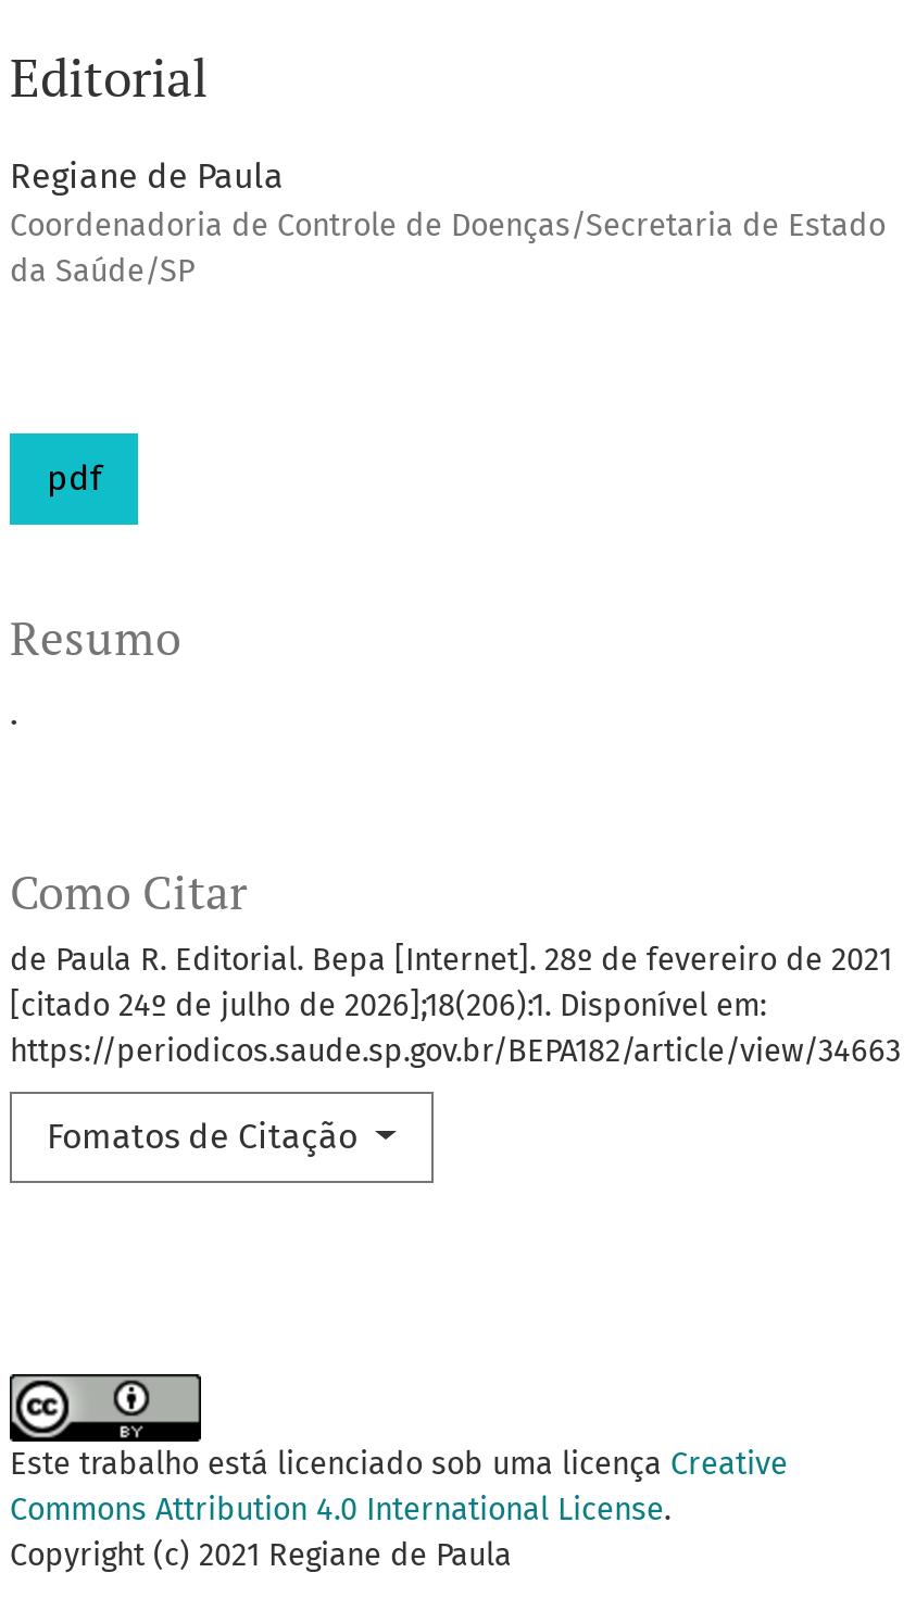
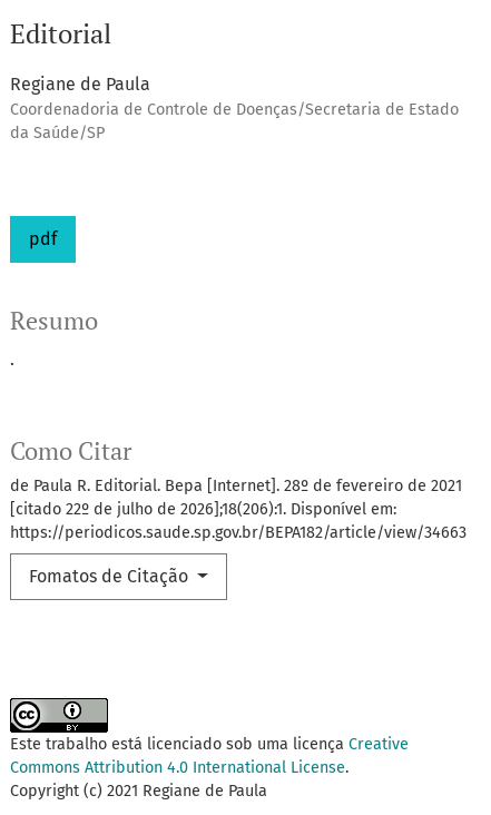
- [citado 24º de julho de 2026];18(206):1. Disponível em:
+ [citado 22º de julho de 2026];18(206):1. Disponível em:
